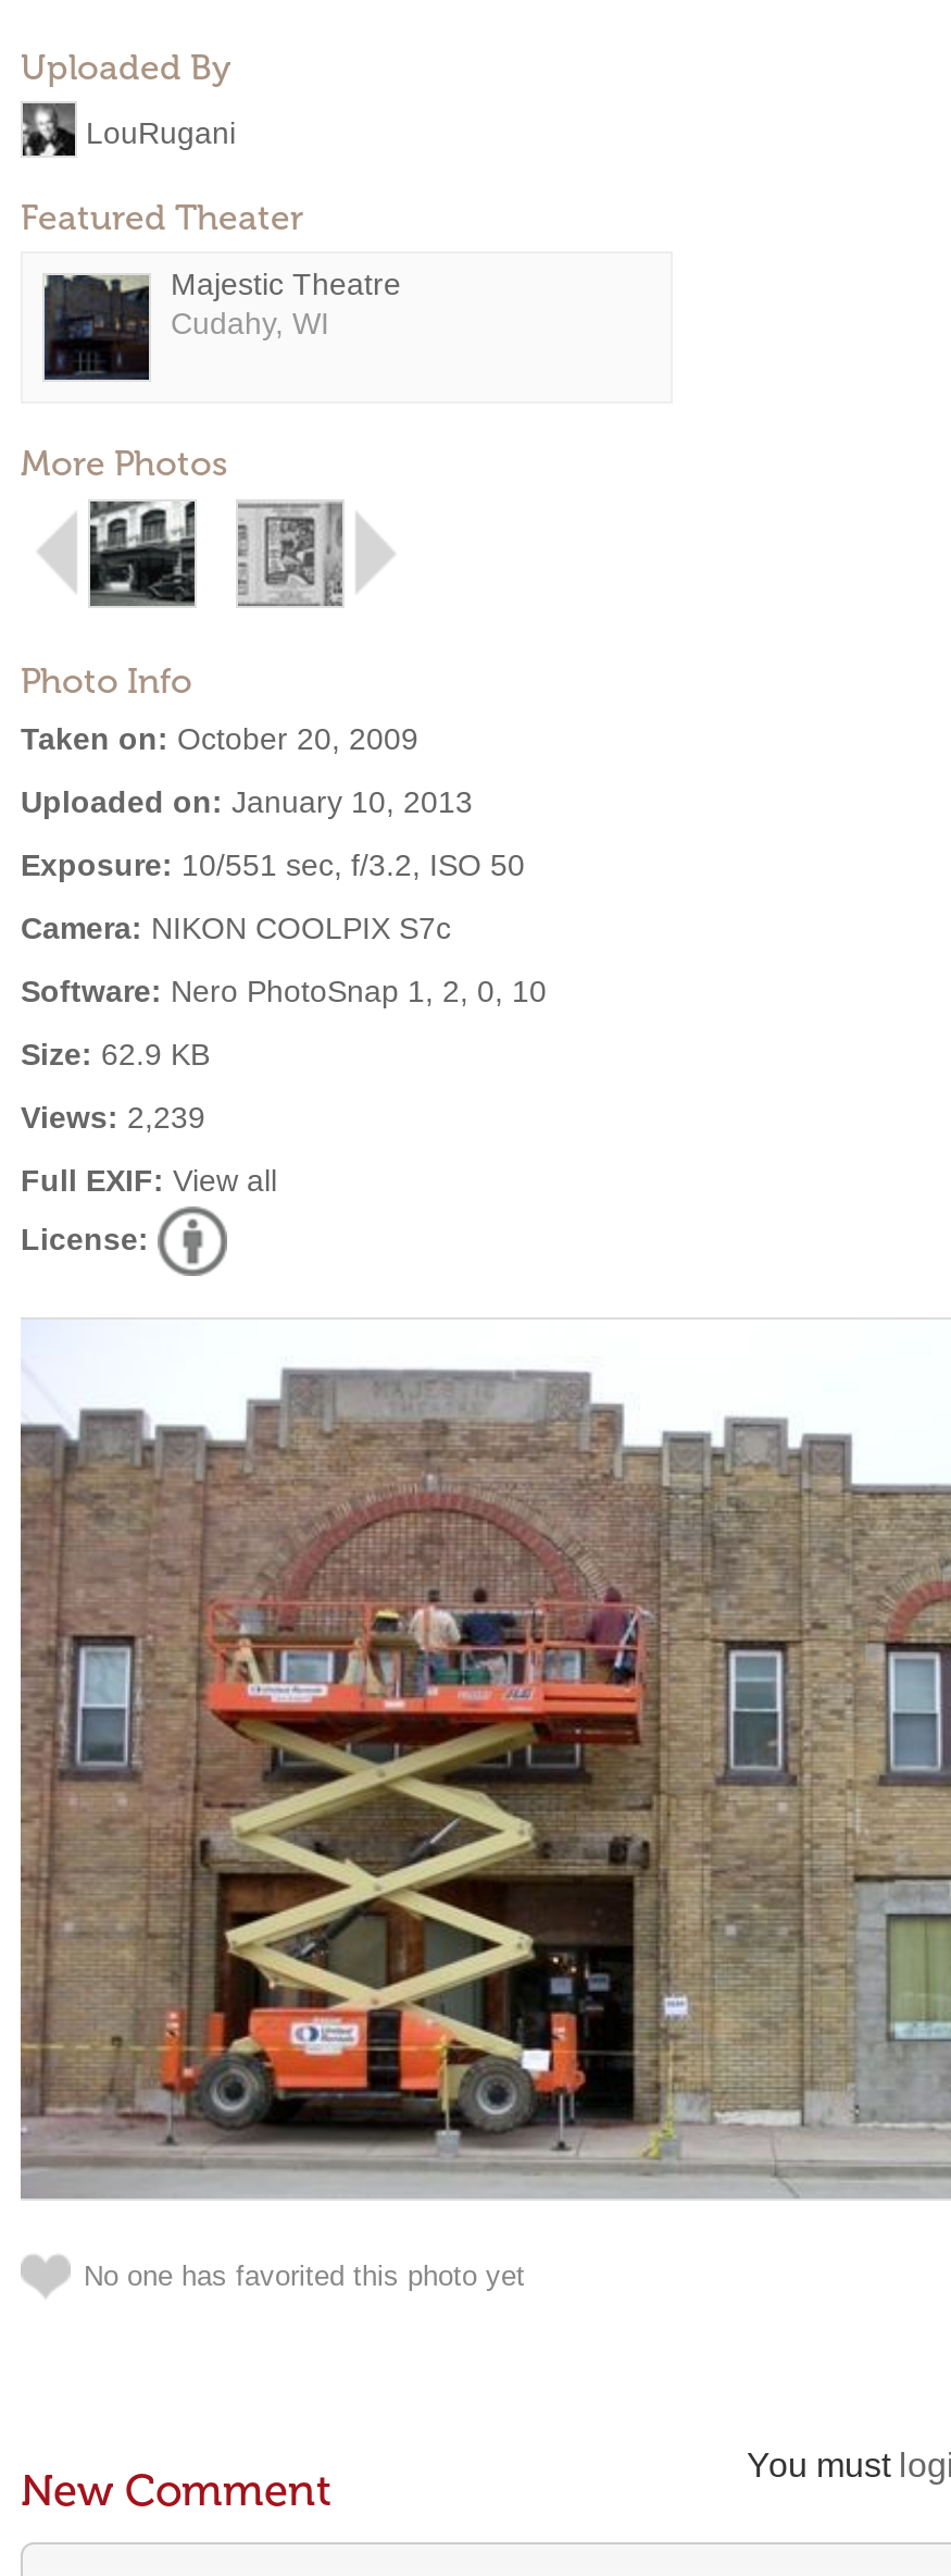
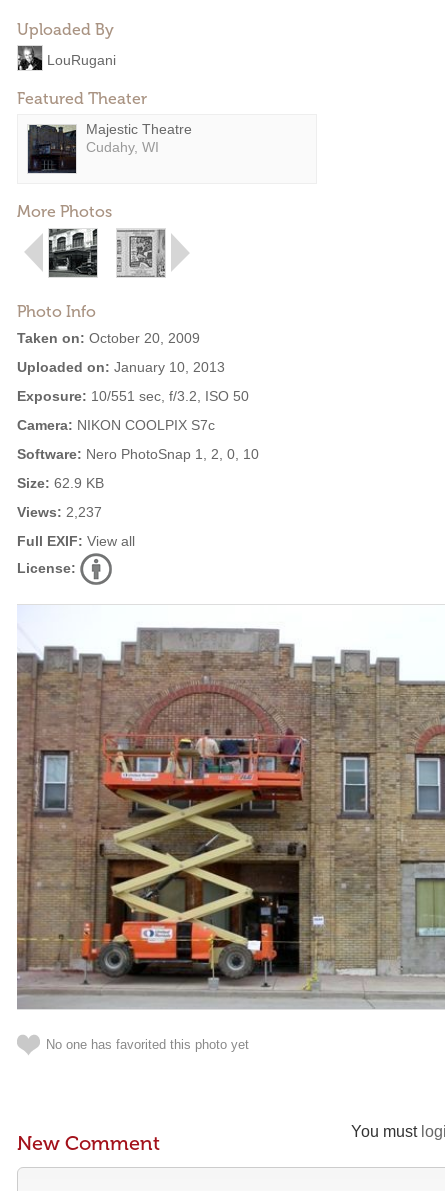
- Views: 2,239
+ Views: 2,237
